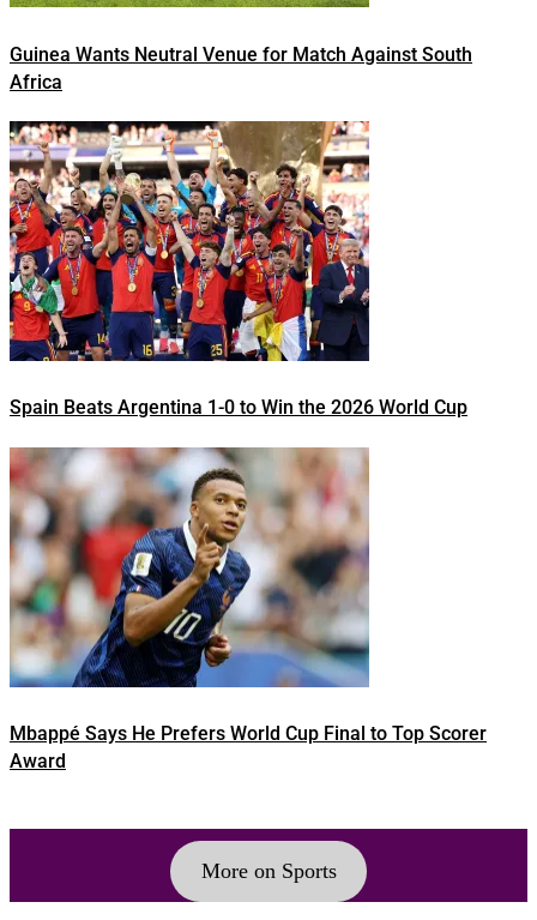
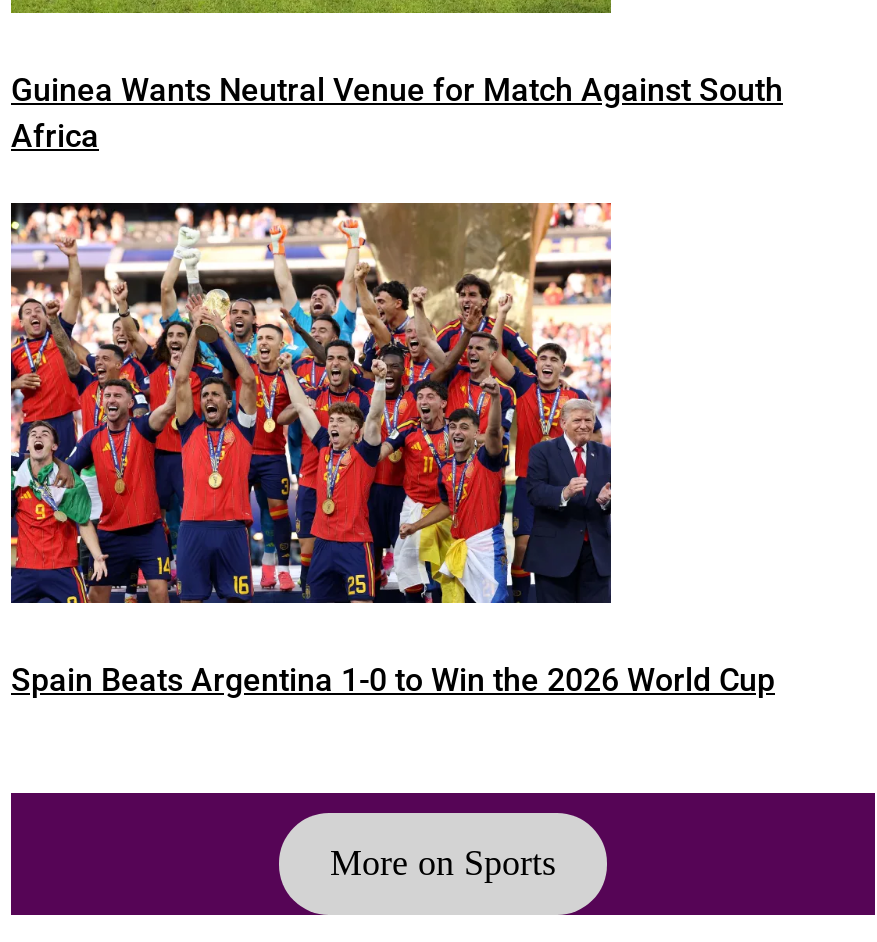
- [image]
- Mbappé Says He Prefers World Cup Final to Top Scorer
- Award
